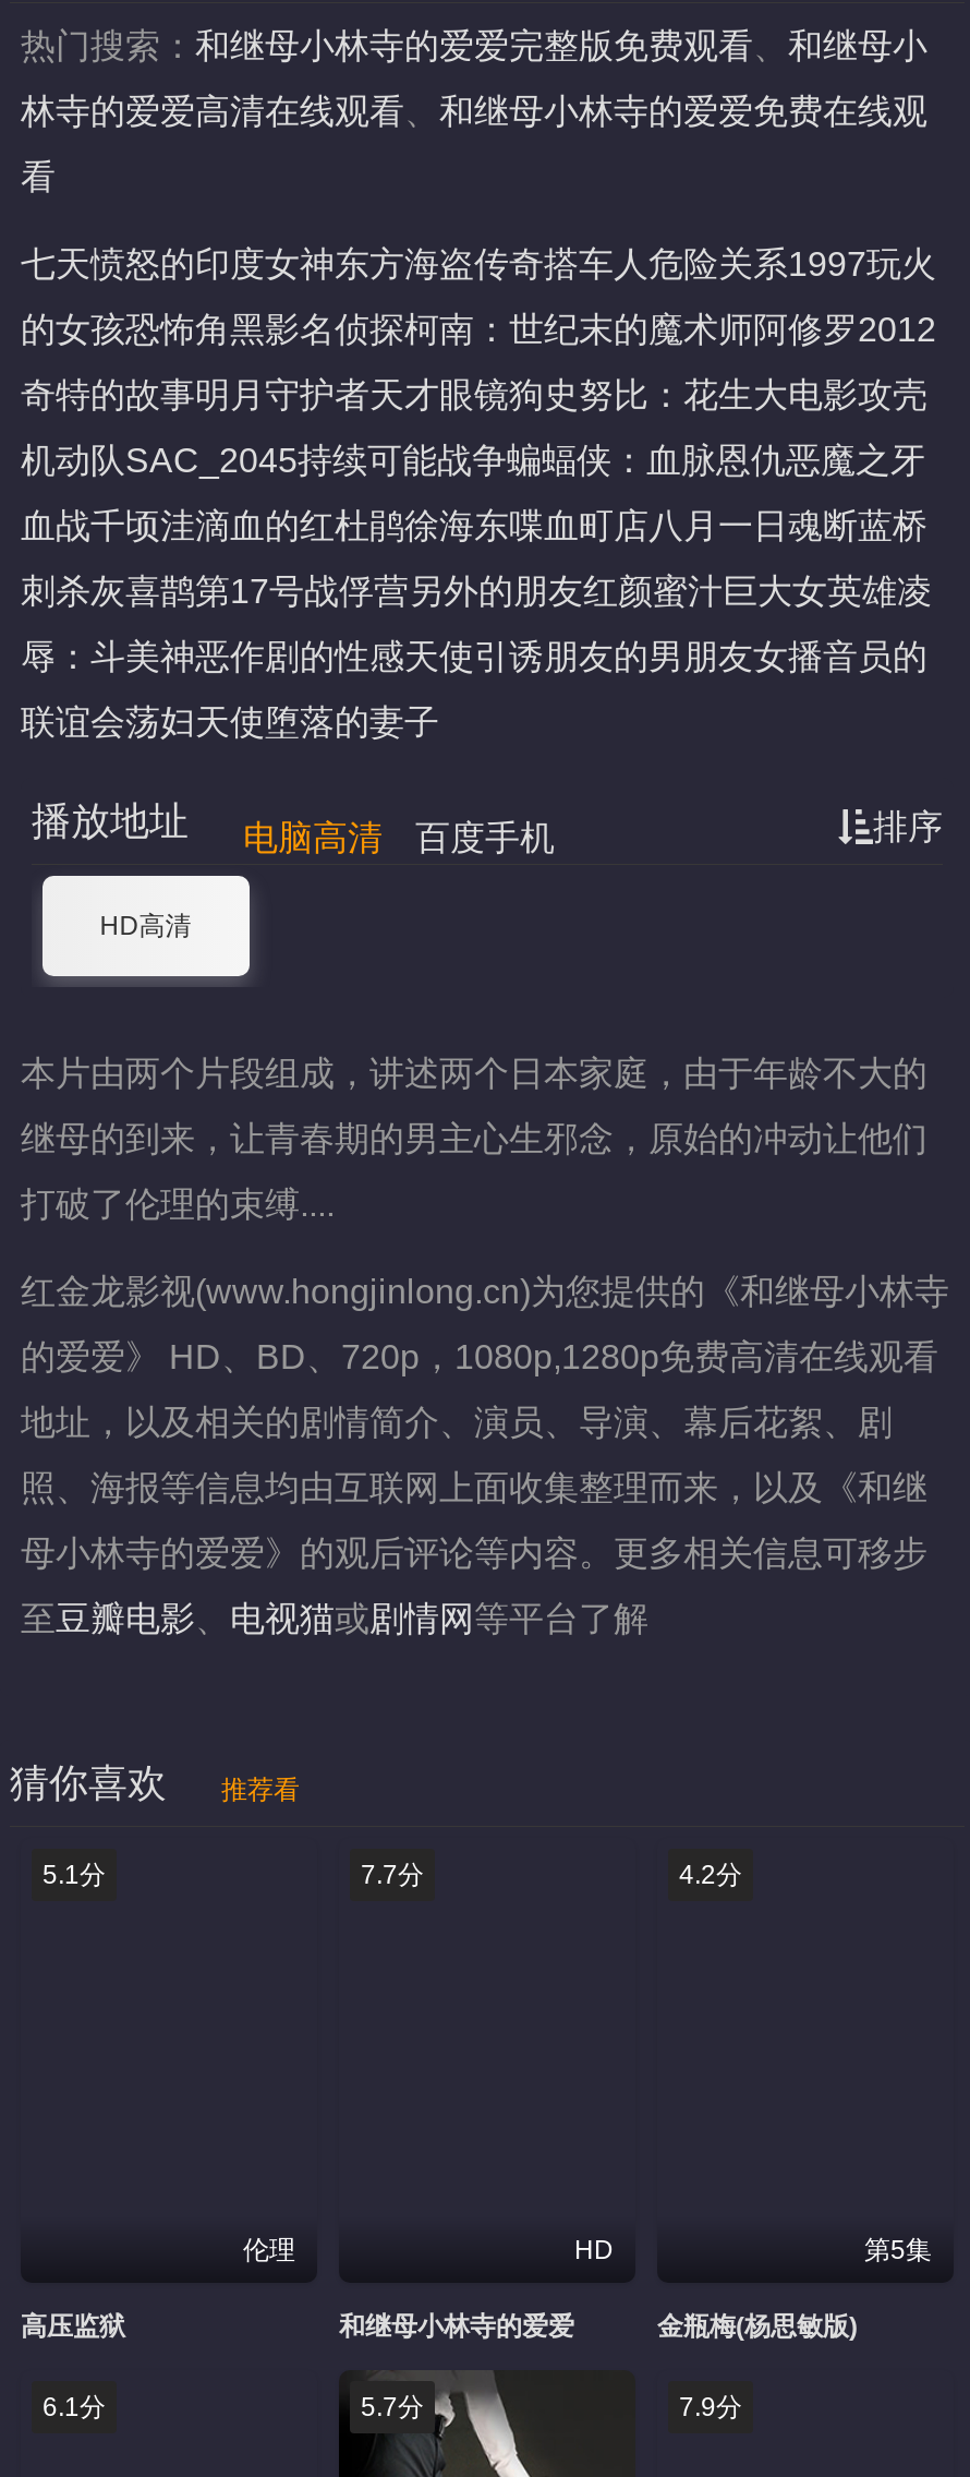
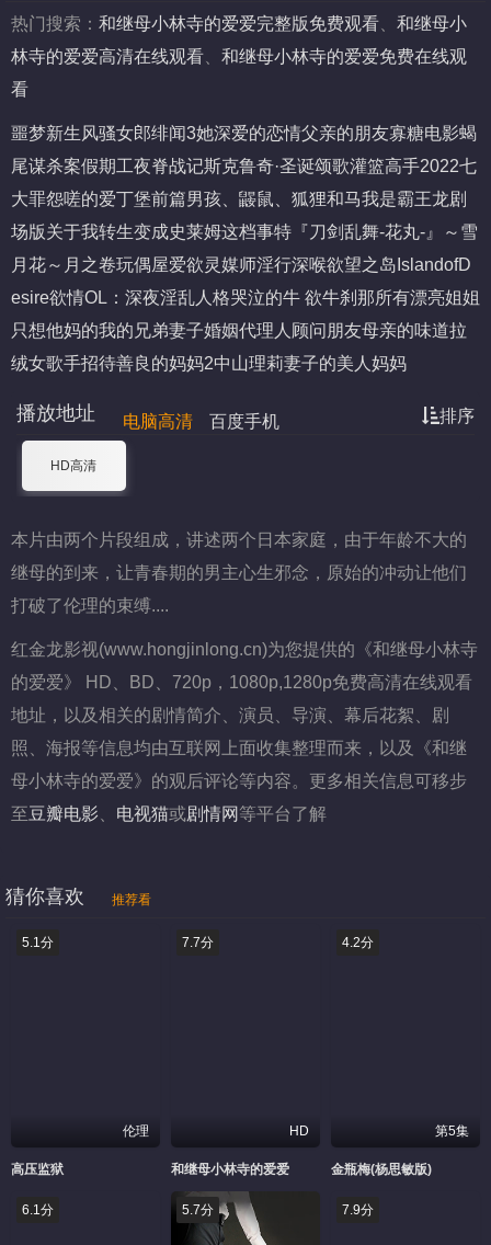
- 七天愤怒的印度女神东方海盗传奇搭车人危险关系1997玩火
+ 噩梦新生风骚女郎绯闻3她深爱的恋情父亲的朋友寡糖电影蝎

- 的女孩恐怖角黑影名侦探柯南：世纪末的魔术师阿修罗2012
+ 尾谋杀案假期工夜脊战记斯克鲁奇·圣诞颂歌灌篮高手2022七

- 奇特的故事明月守护者天才眼镜狗史努比：花生大电影攻壳
+ 大罪怨嗟的爱丁堡前篇男孩、鼹鼠、狐狸和马我是霸王龙剧

- 机动队SAC_2045持续可能战争蝙蝠侠：血脉恩仇恶魔之牙
+ 场版关于我转生变成史莱姆这档事特『刀剑乱舞-花丸-』～雪

- 血战千顷洼滴血的红杜鹃徐海东喋血町店八月一日魂断蓝桥
+ 月花～月之卷玩偶屋爱欲灵媒师淫行深喉欲望之岛IslandofD

- 刺杀灰喜鹊第17号战俘营另外的朋友红颜蜜汁巨大女英雄凌
+ esire欲情OL：深夜淫乱人格哭泣的牛 欲牛刹那所有漂亮姐姐

- 辱：斗美神恶作剧的性感天使引诱朋友的男朋友女播音员的
+ 只想他妈的我的兄弟妻子婚姻代理人顾问朋友母亲的味道拉

- 联谊会荡妇天使堕落的妻子
+ 绒女歌手招待善良的妈妈2中山理莉妻子的美人妈妈
